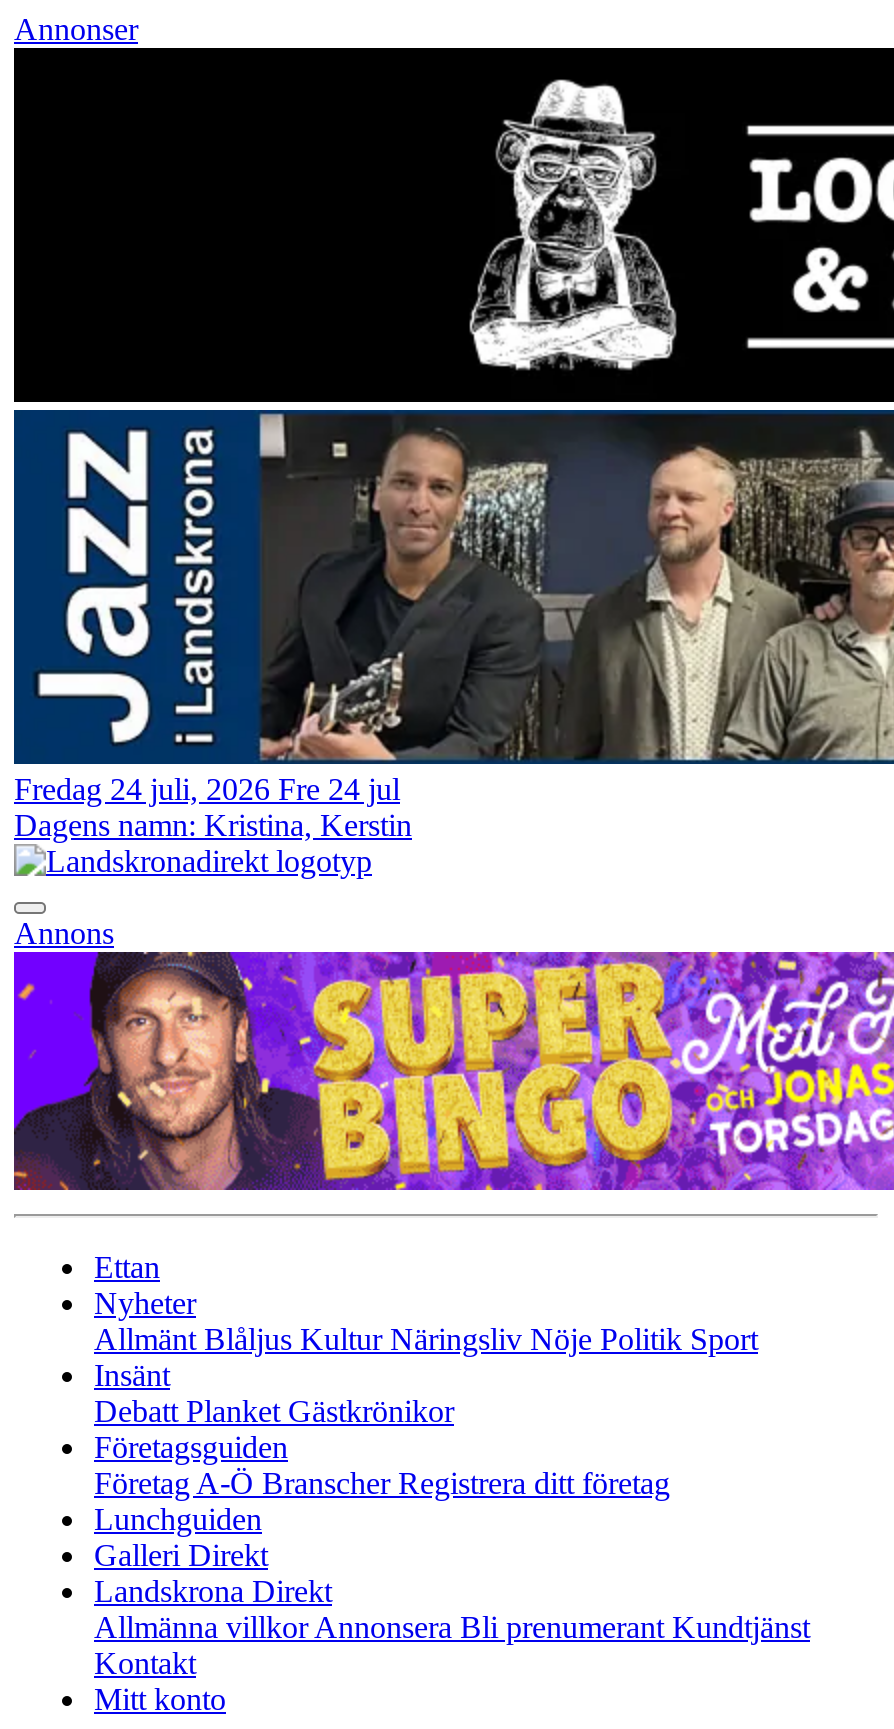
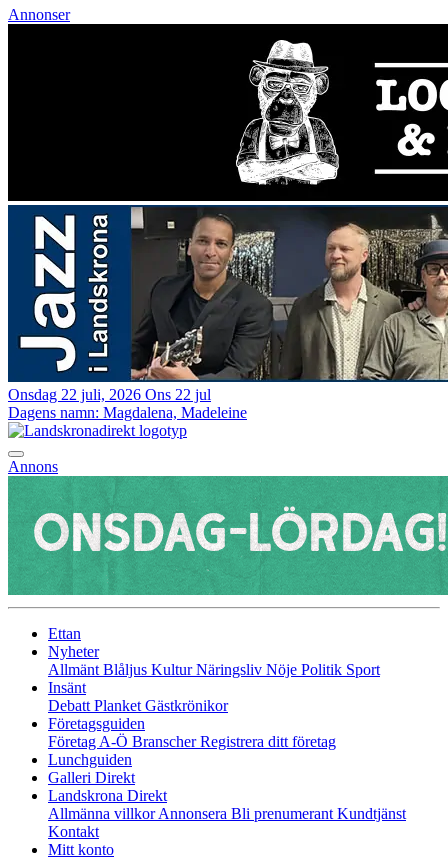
- Fredag 24 juli, 2026 Fre 24 jul
+ Onsdag 22 juli, 2026 Ons 22 jul

- Dagens namn: Kristina, Kerstin
+ Dagens namn: Magdalena, Madeleine

- [image]
+ [image]
